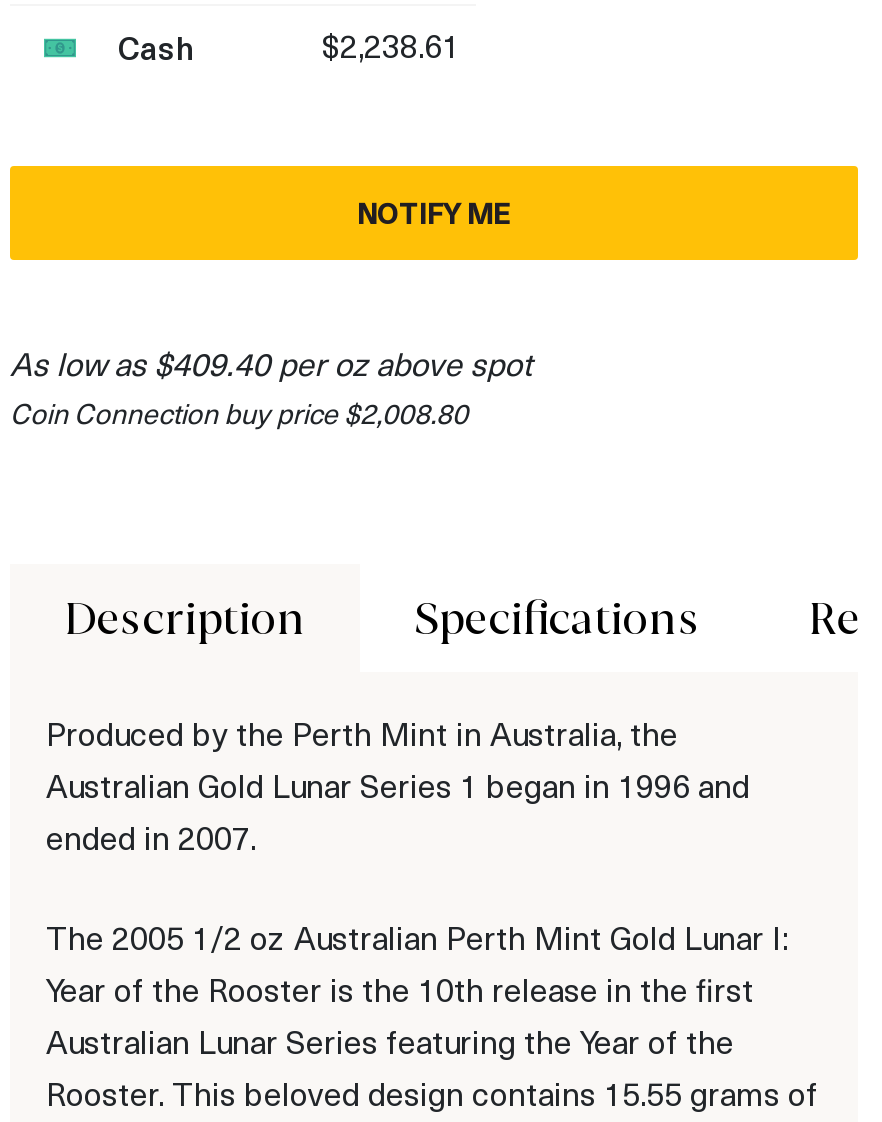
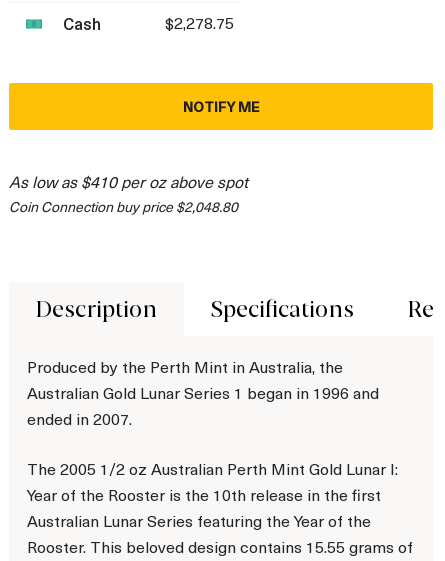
- $2,238.61
+ $2,278.75

- As low as $409.40 per oz above spot
+ As low as $410 per oz above spot

- Coin Connection buy price $2,008.80
+ Coin Connection buy price $2,048.80
